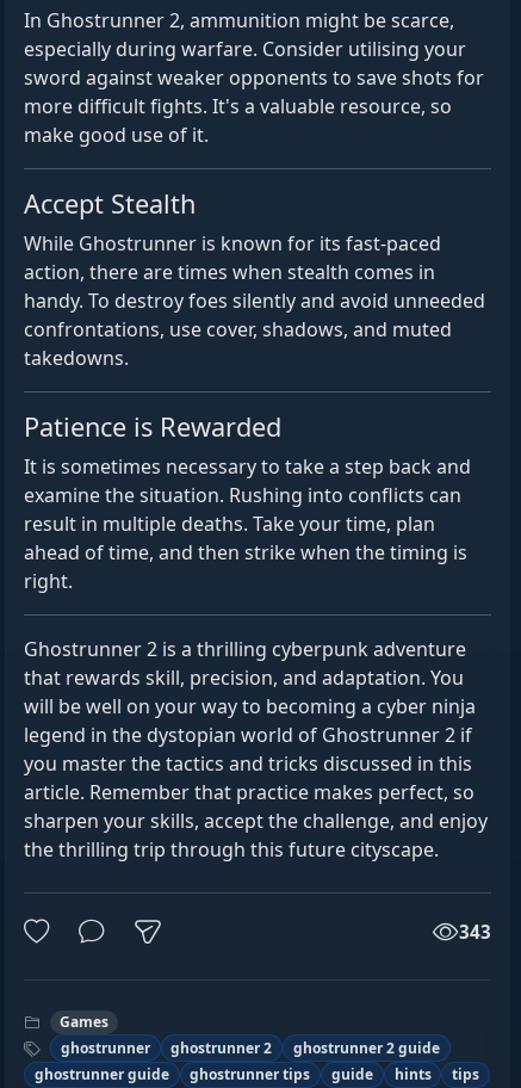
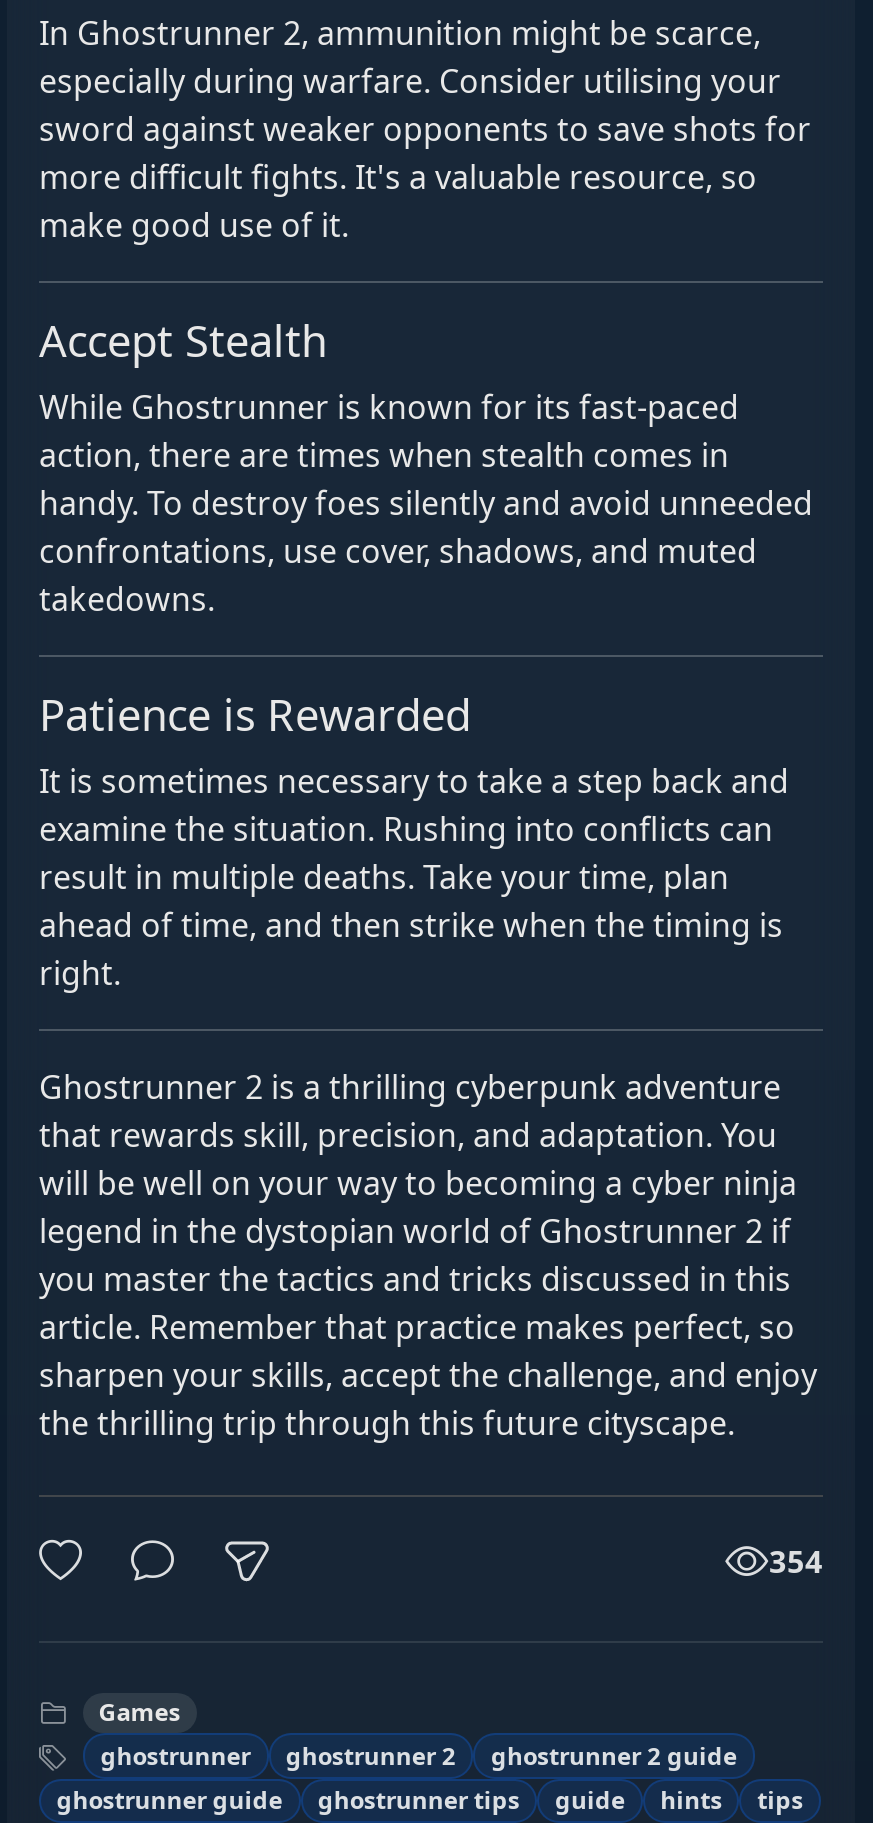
- 343
+ 354
